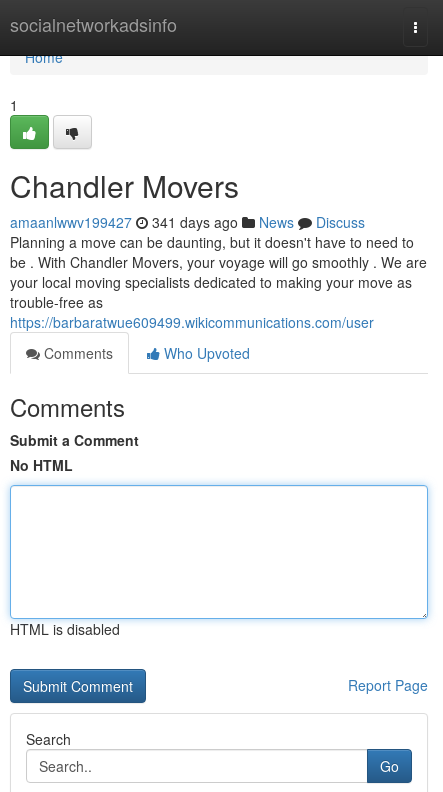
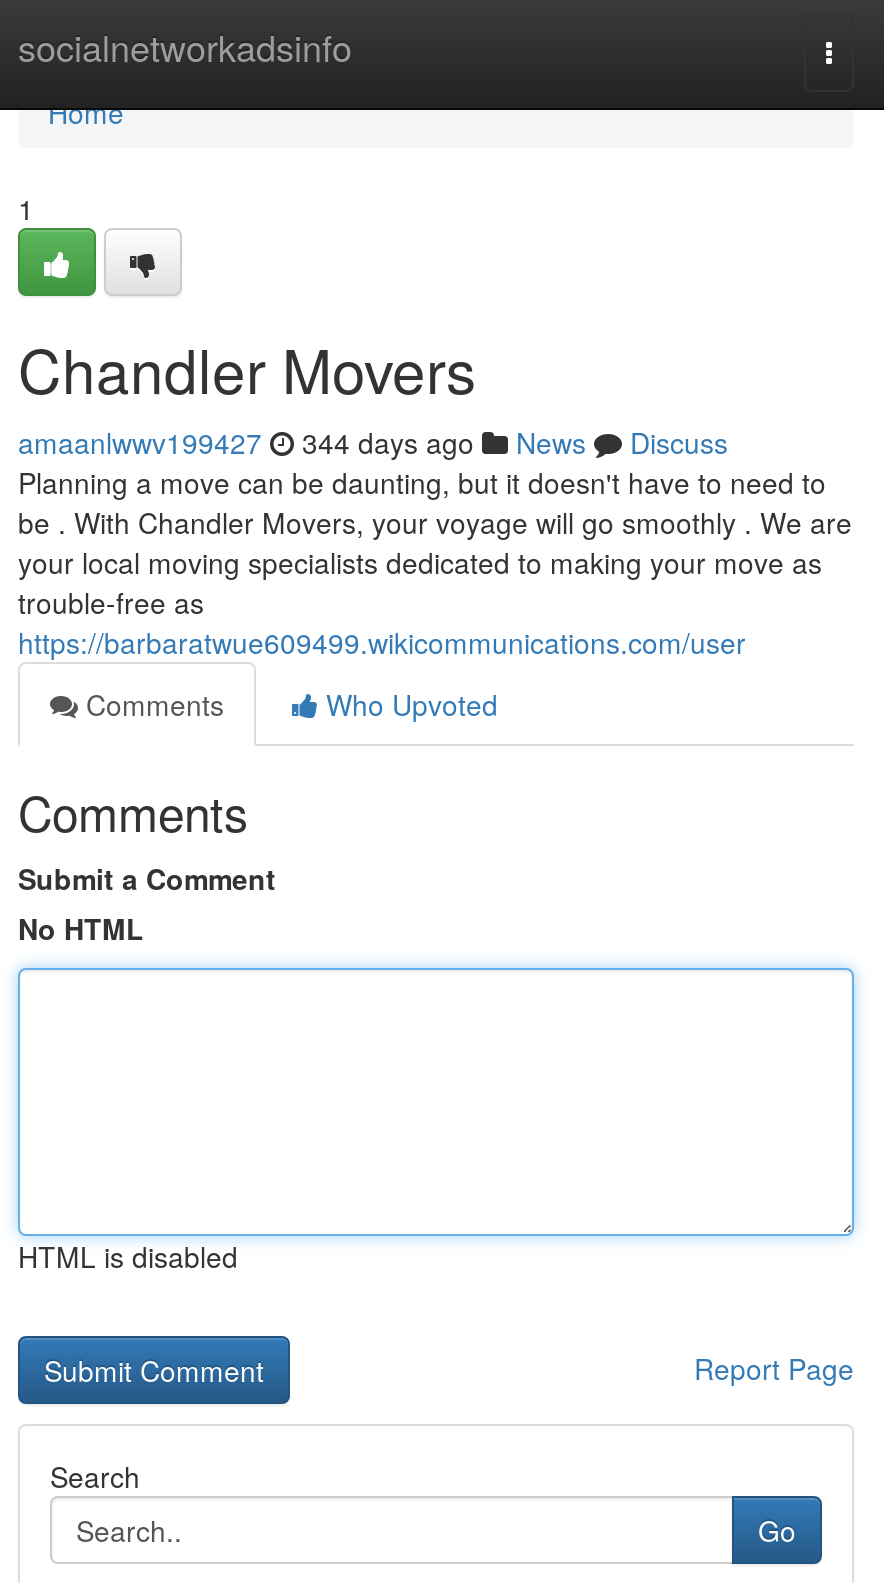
- amaanlwwv199427 341 days ago News Discuss
+ amaanlwwv199427 344 days ago News Discuss
